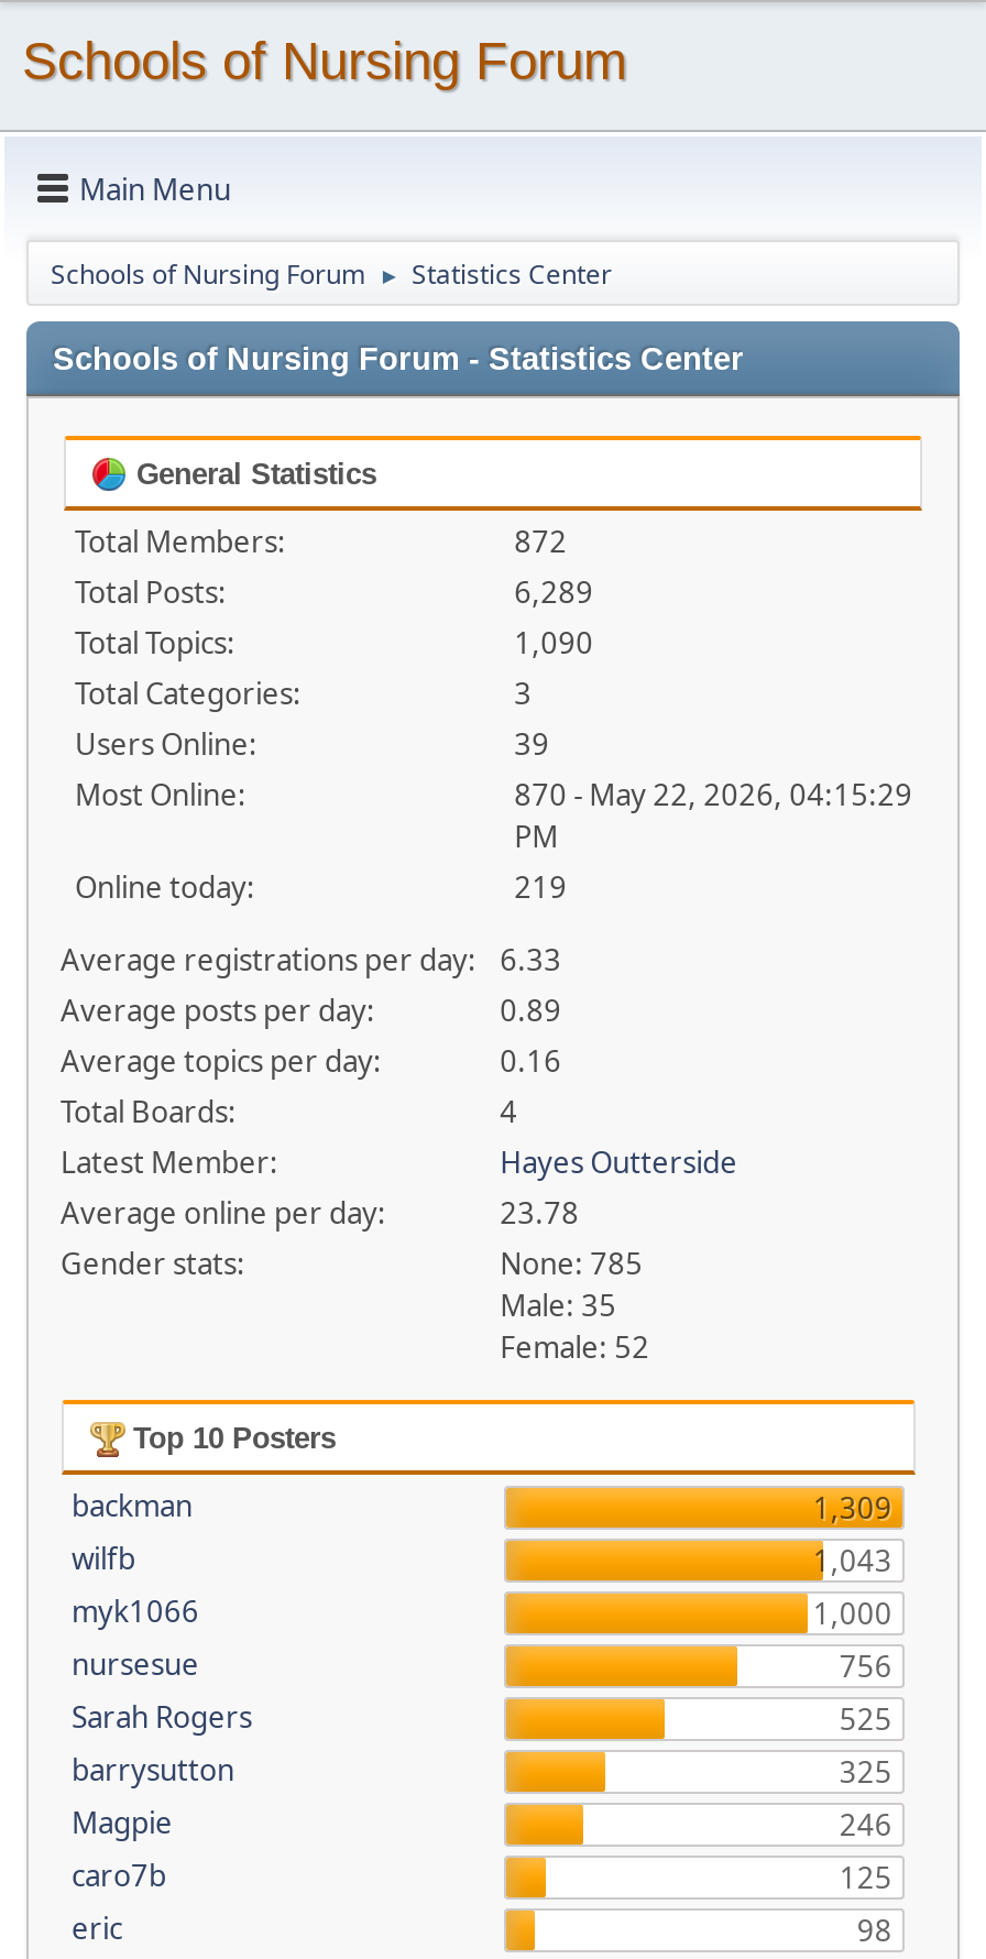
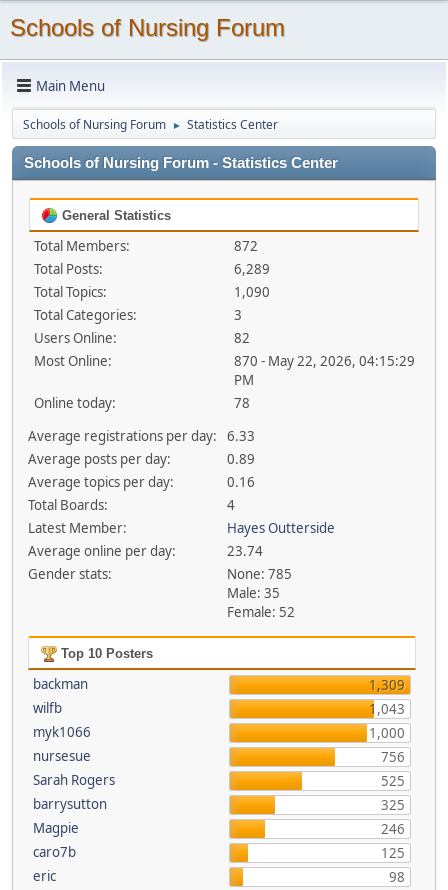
- 39
+ 82

- 219
+ 78

- 23.78
+ 23.74
